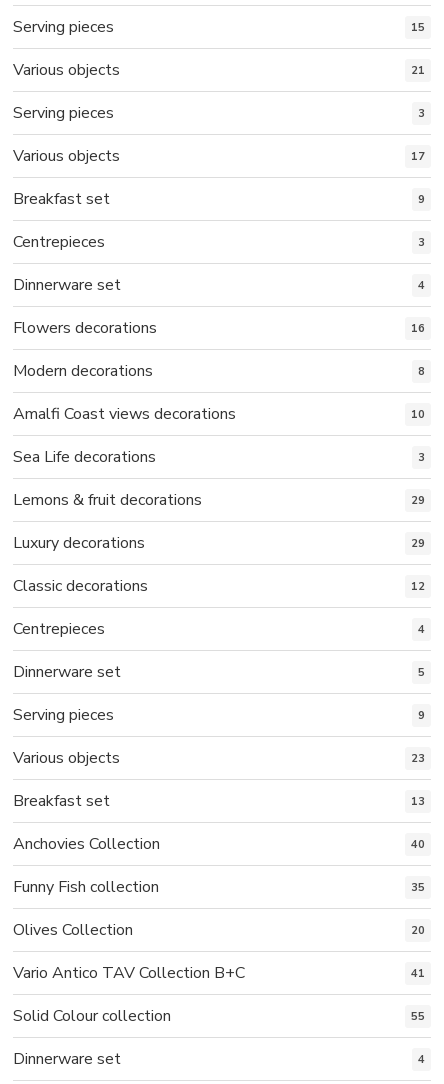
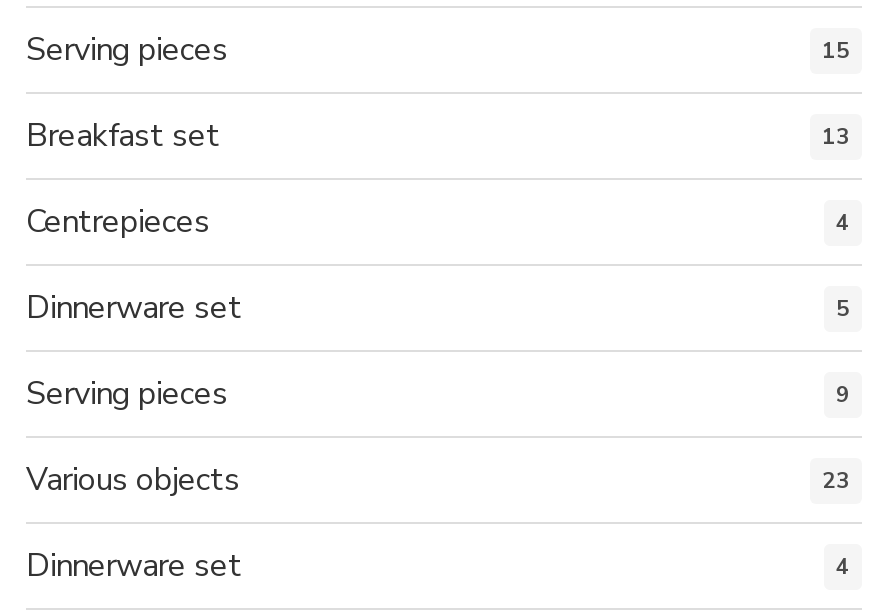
- Various objects
- 21
- Serving pieces
- 3
- Various objects
- 17

- 9
- Centrepieces
- 3
- Dinnerware set
- 4
- Flowers decorations
- 16
- Modern decorations
- 8
- Amalfi Coast views decorations
- 10
- Sea Life decorations
- 3
- Lemons & fruit decorations
- 29
- Luxury decorations
- 29
- Classic decorations
- 12
+ 13

- Breakfast set
- 13
- Anchovies Collection
- 40
- Funny Fish collection
- 35
- Olives Collection
- 20
- Vario Antico TAV Collection B+C
- 41
- Solid Colour collection
- 55
